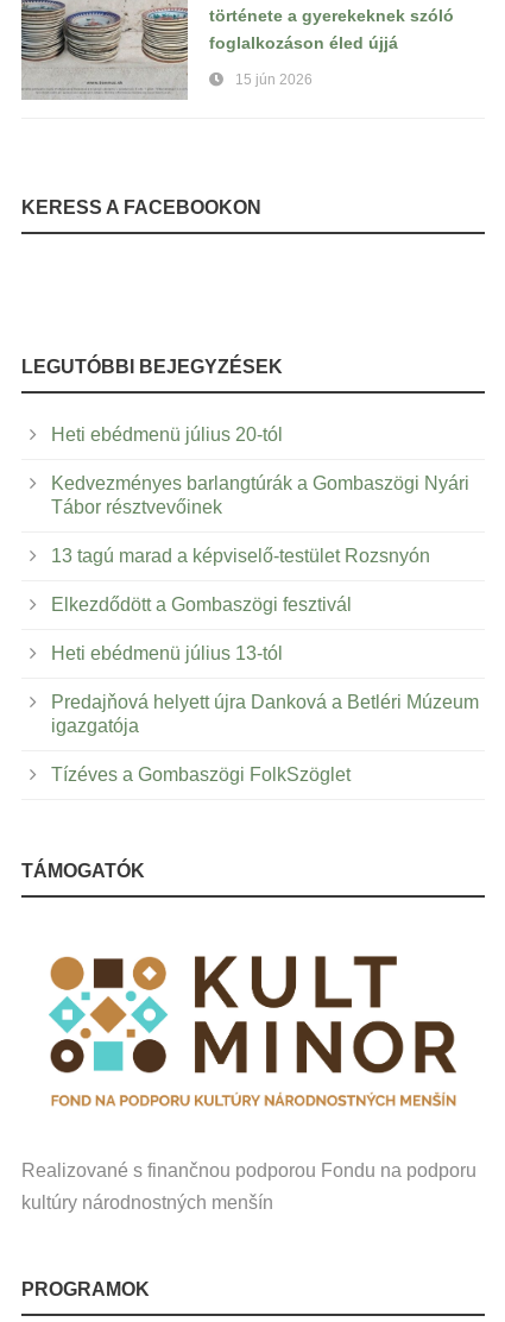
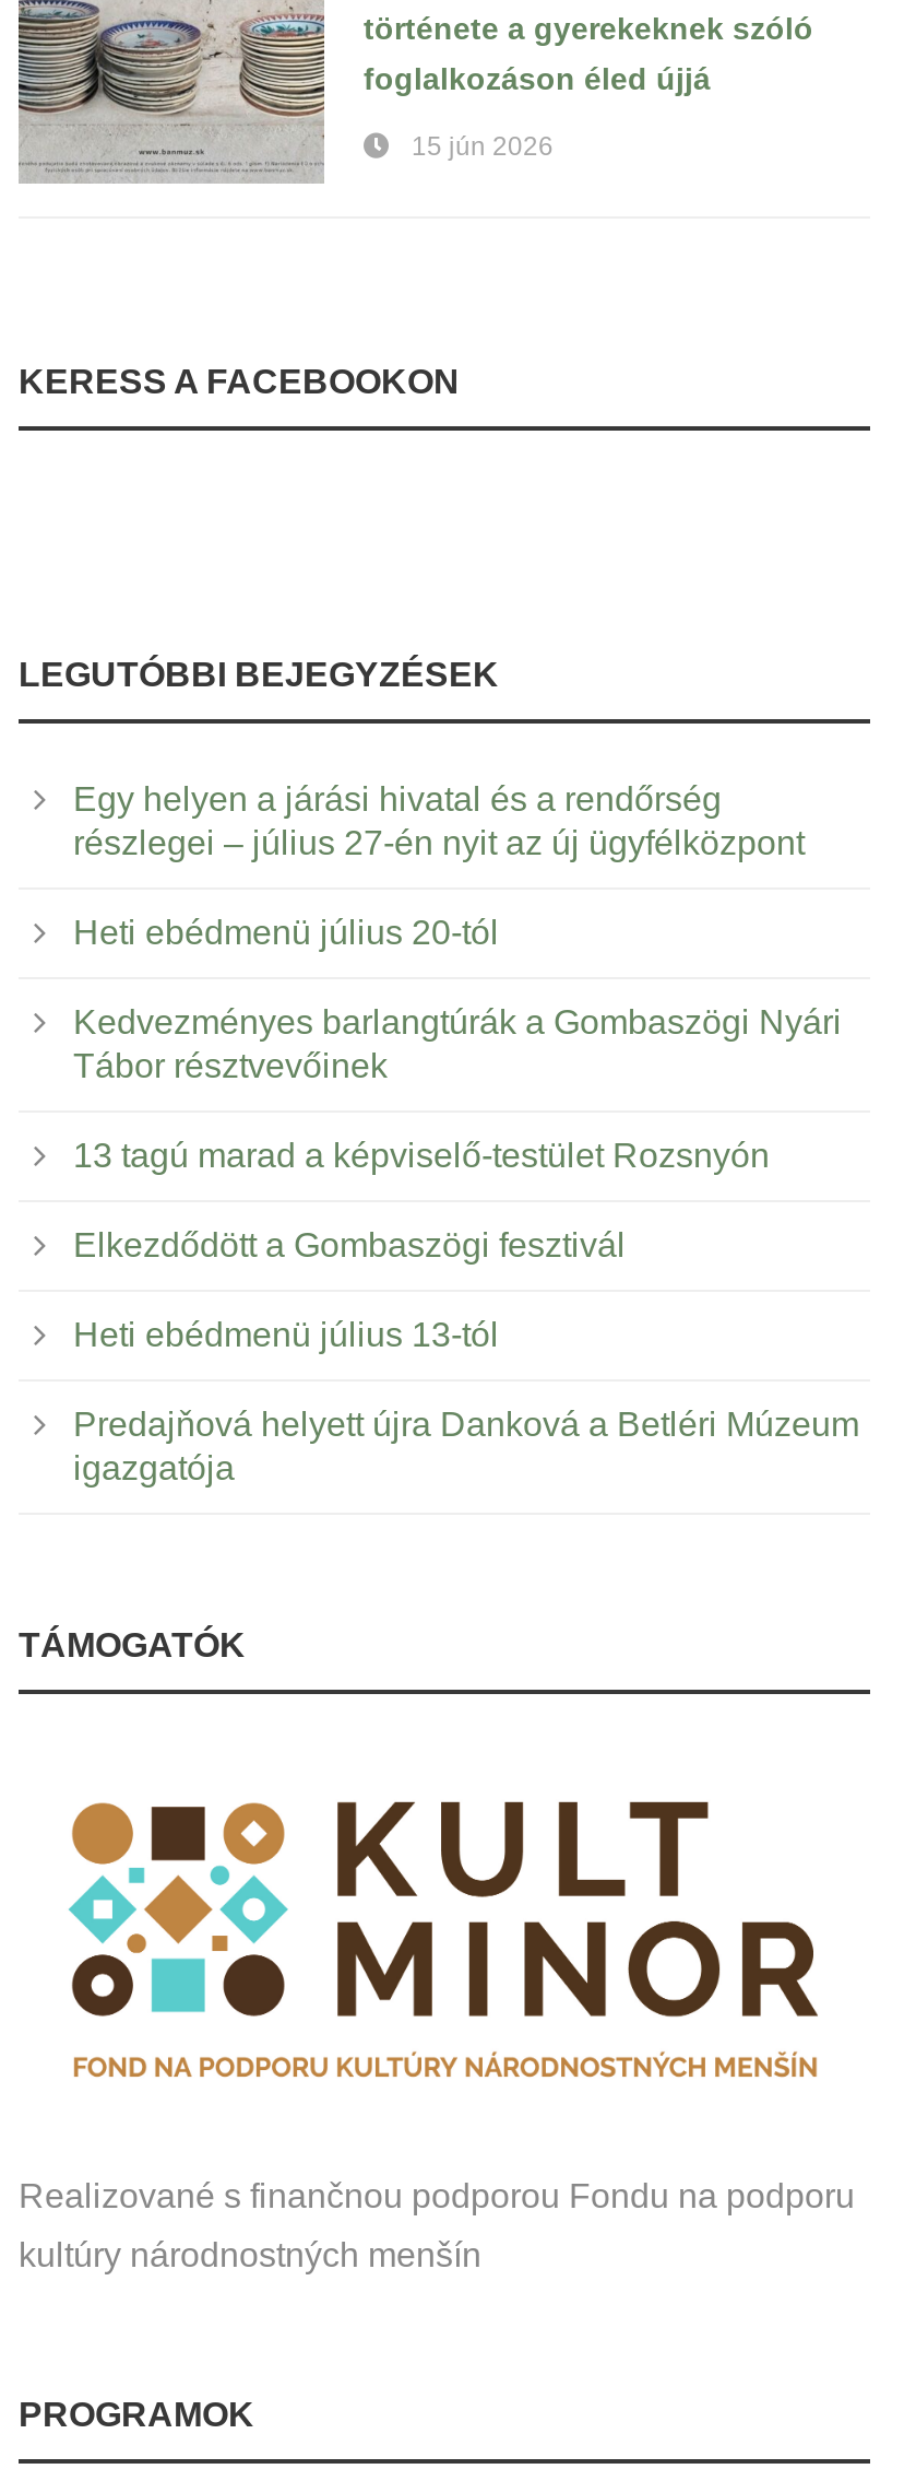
+ Egy helyen a járási hivatal és a rendőrség
+ részlegei – július 27-én nyit az új ügyfélközpont

moved down: Heti ebédmenü július 20-tól | Kedvezményes barlangtúrák a Gombaszögi Nyári | Tábor résztvevőinek | 13 tagú marad a képviselő-testület Rozsnyón | Elkezdődött a Gombaszögi fesztivál | Heti ebédmenü július 13-tól | Predajňová helyett újra Danková a Betléri Múzeum | igazgatója

- Tízéves a Gombaszögi FolkSzöglet
